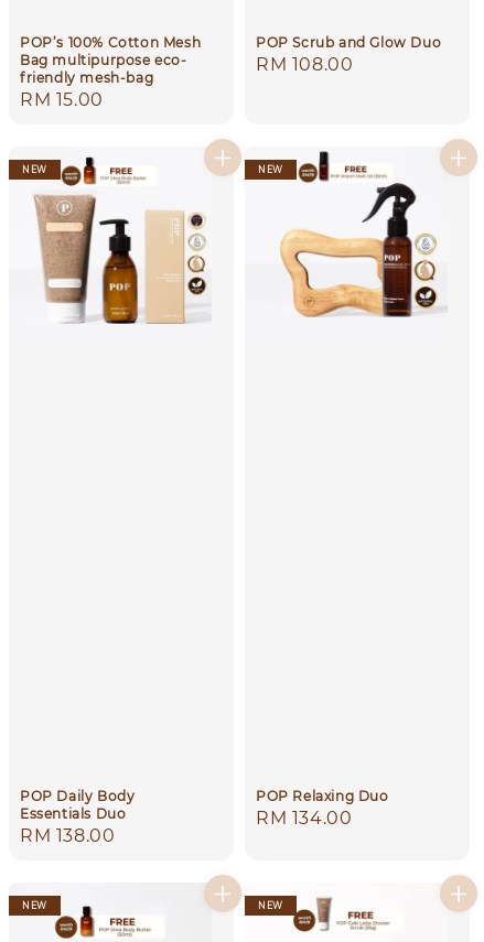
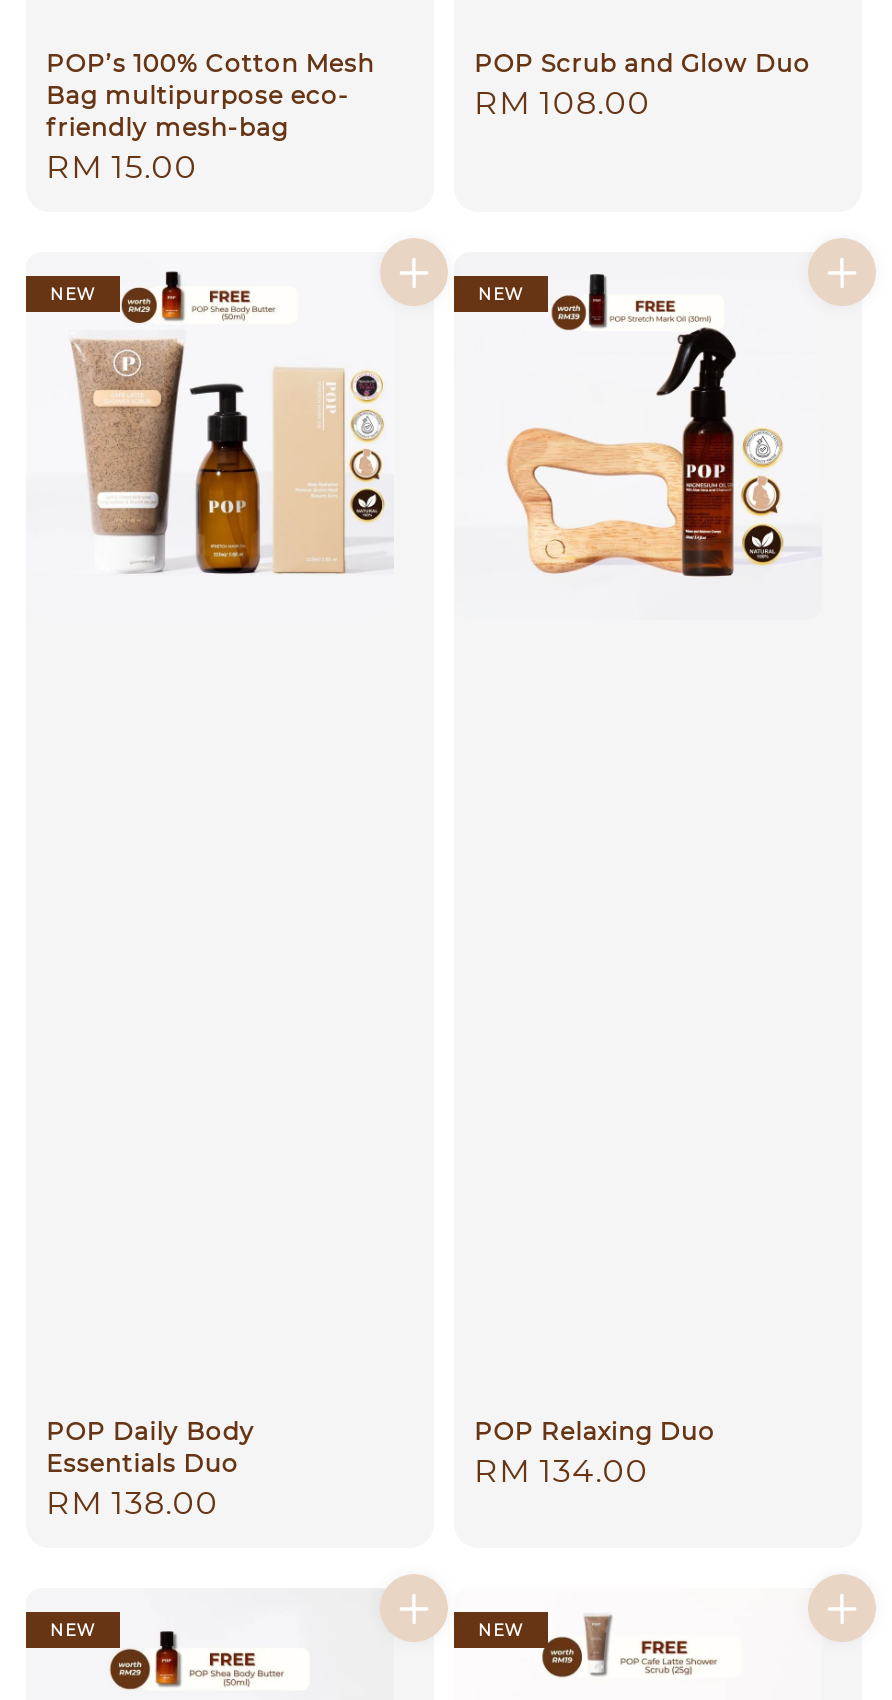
- [image]
+ [image]
